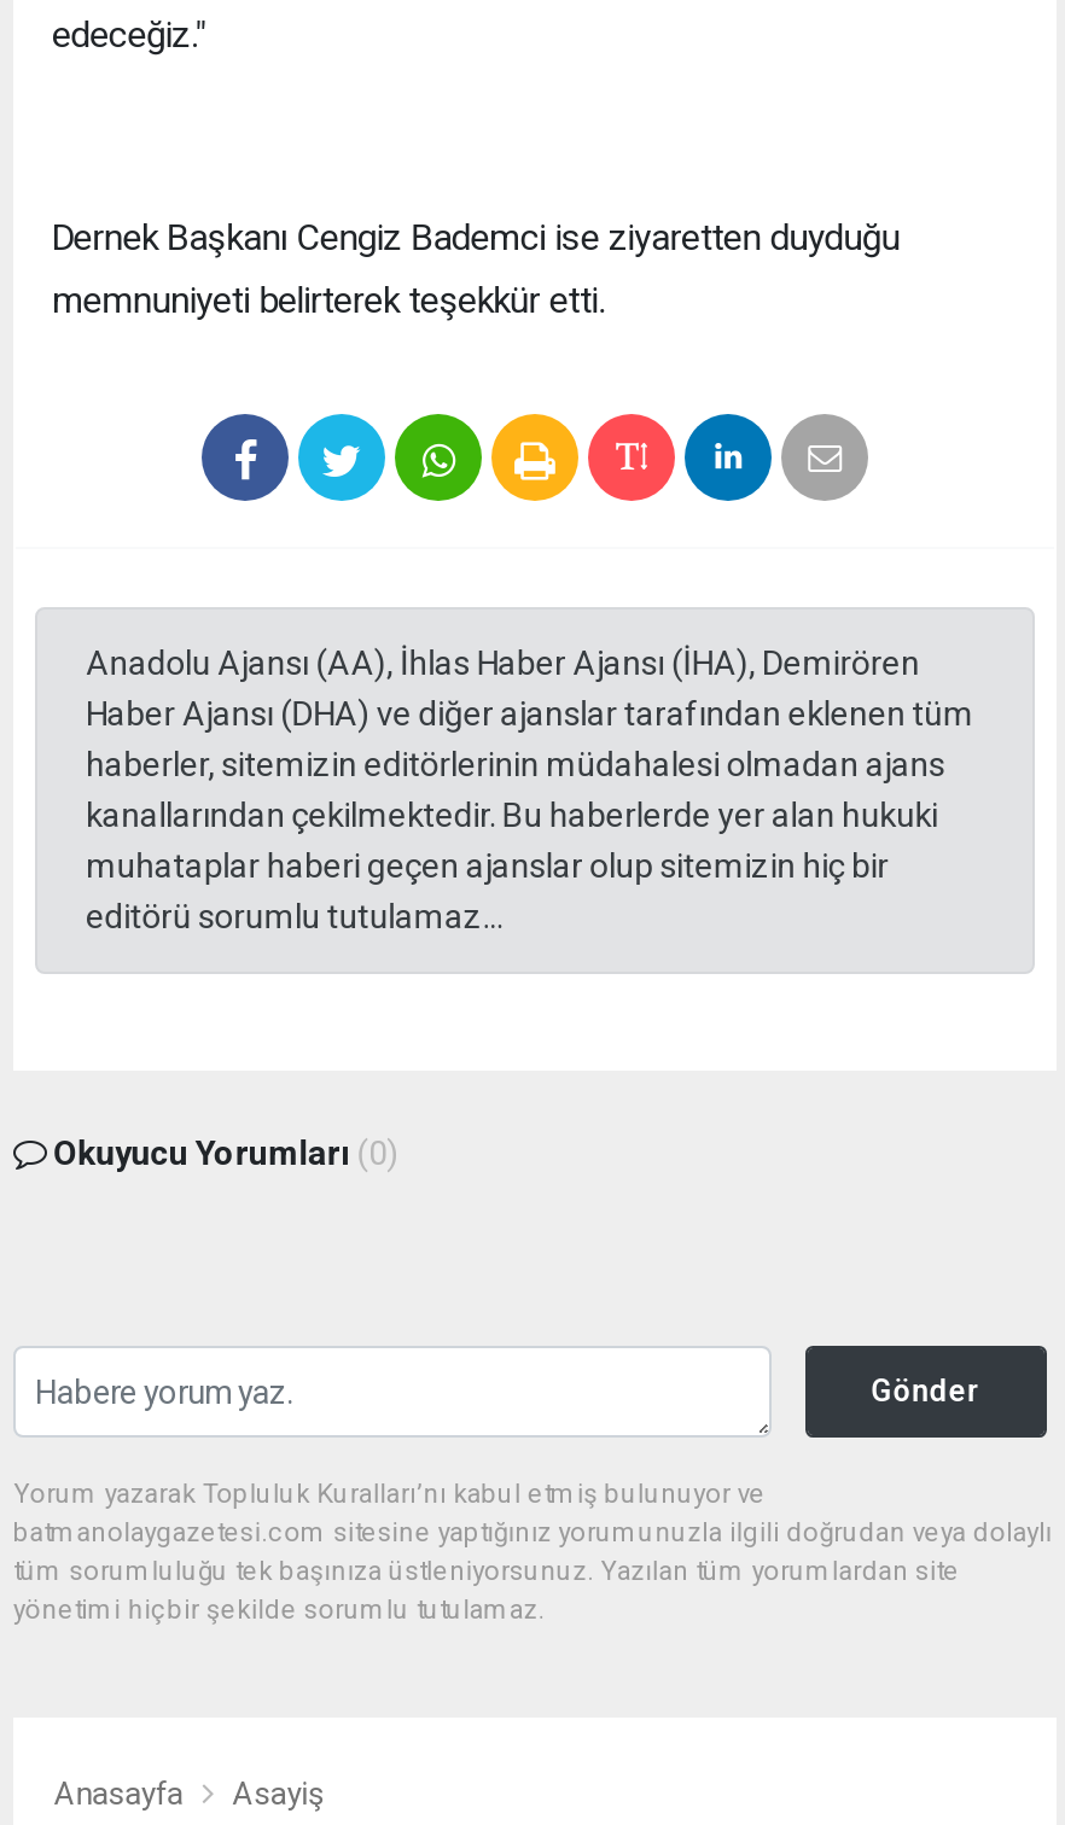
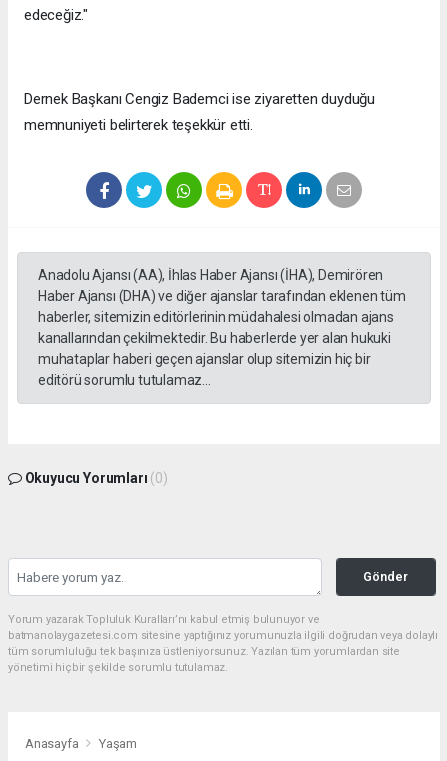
- Asayiş
+ Yaşam
